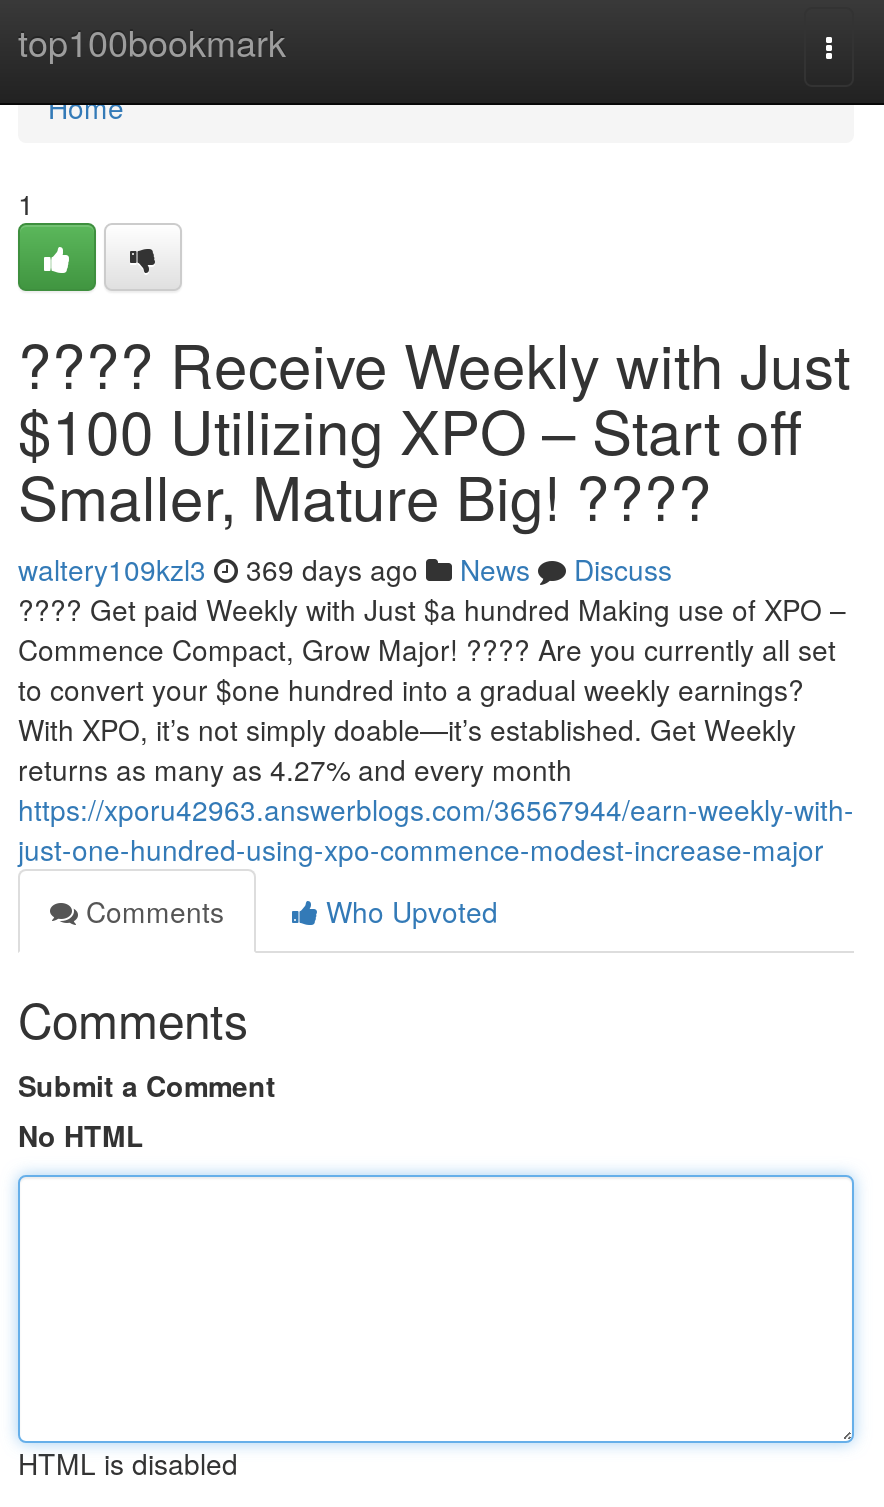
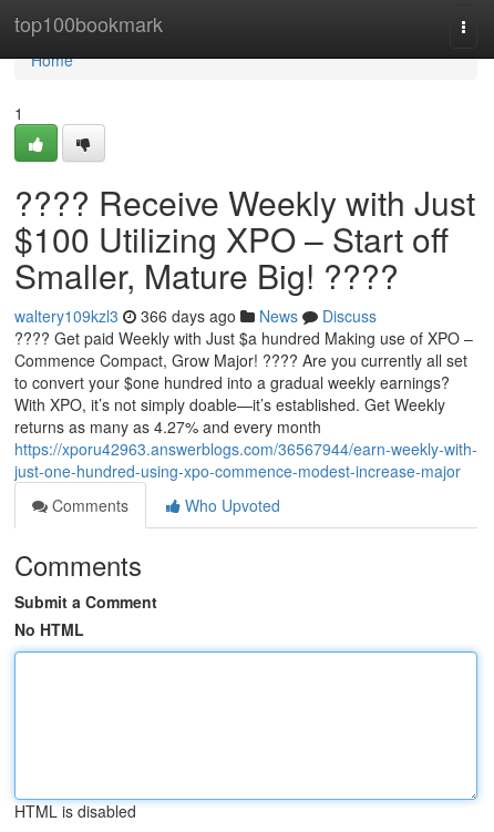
- waltery109kzl3 369 days ago News Discuss
+ waltery109kzl3 366 days ago News Discuss
